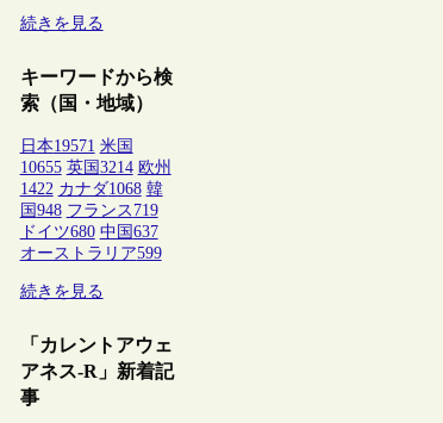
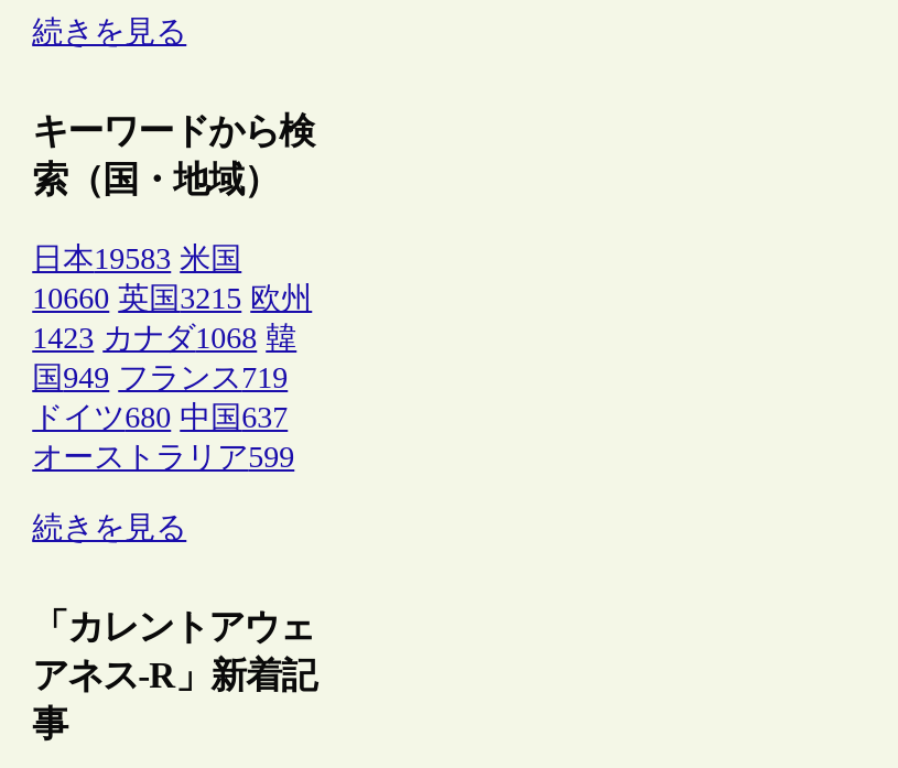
- 日本19571 米国
+ 日本19583 米国

- 10655 英国3214 欧州
+ 10660 英国3215 欧州

- 1422 カナダ1068 韓
+ 1423 カナダ1068 韓

- 国948 フランス719
+ 国949 フランス719
